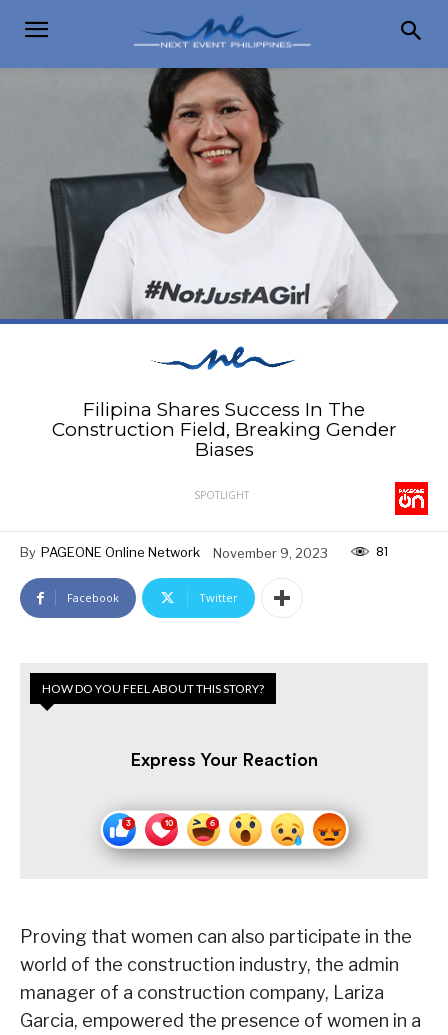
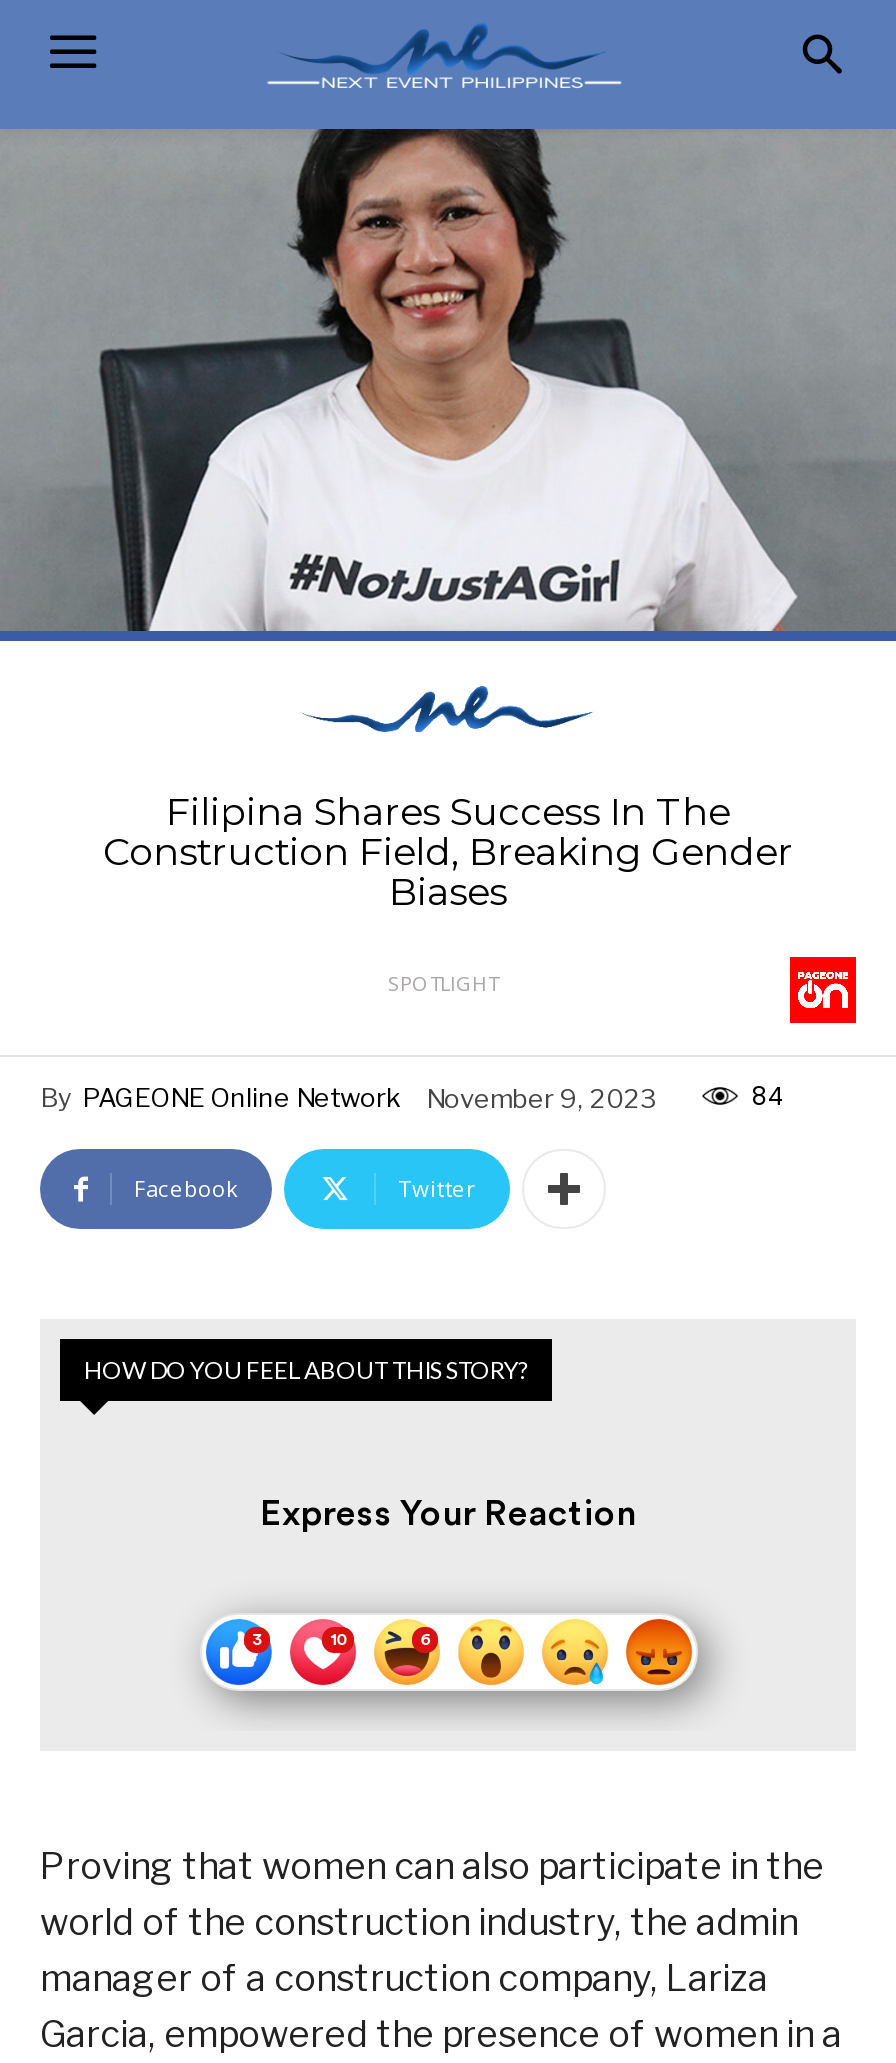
- 81
+ 84
